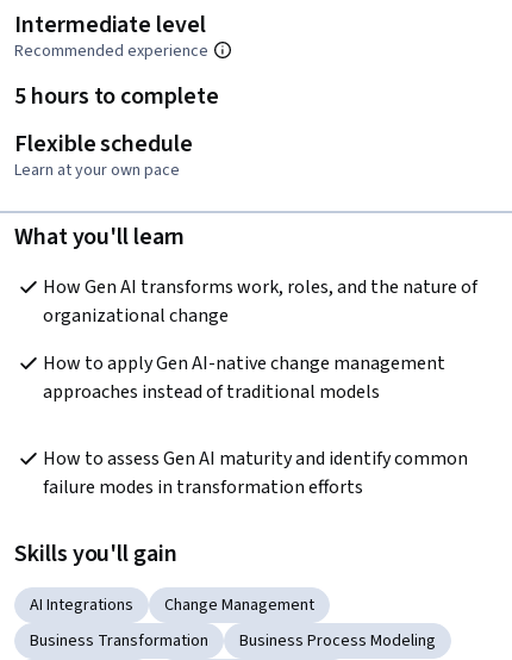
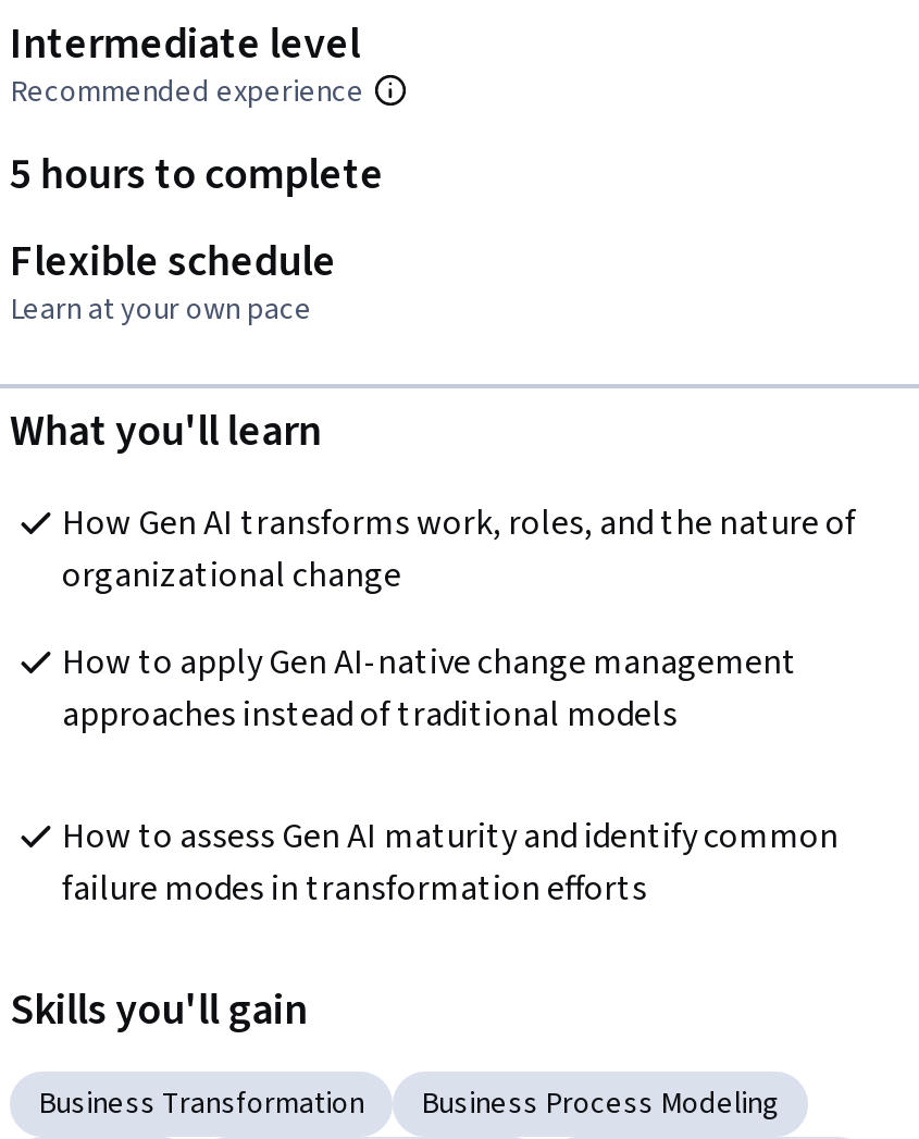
- AI Integrations
- Change Management
